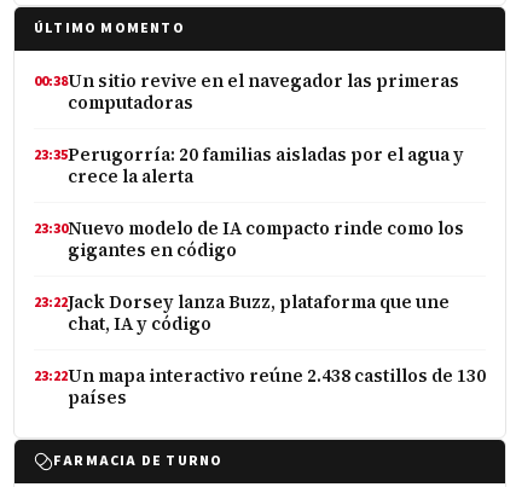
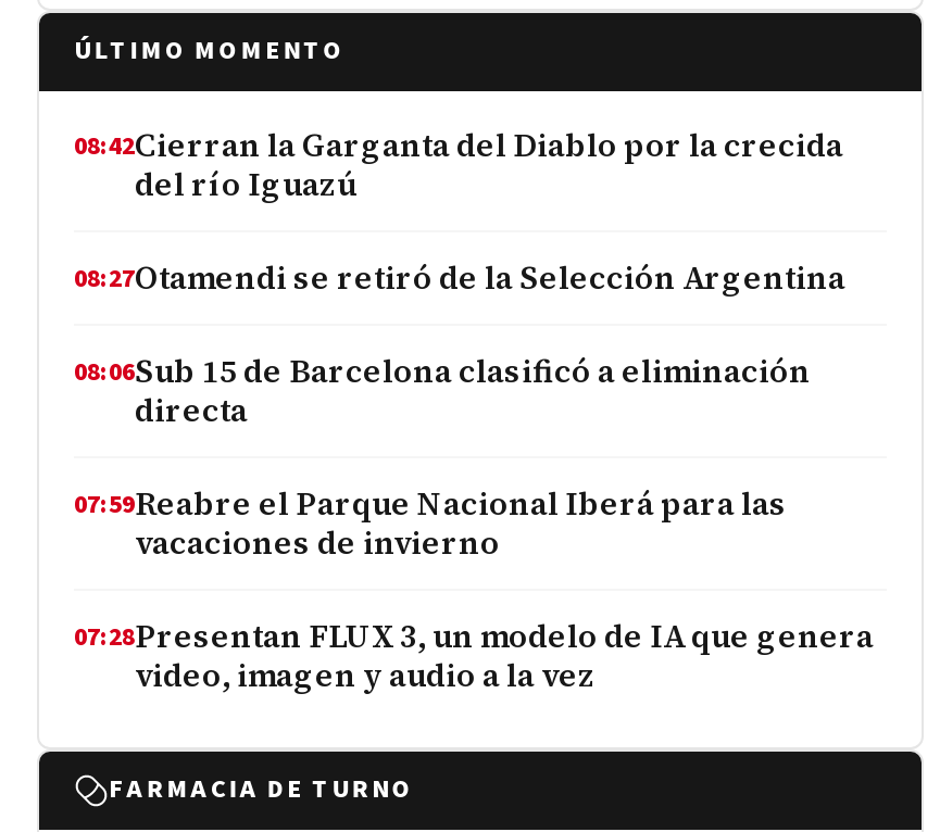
- 00:38Un sitio revive en el navegador las primeras
- computadoras
+ 08:42Cierran la Garganta del Diablo por la crecida
+ del río Iguazú

- 23:35Perugorría: 20 familias aisladas por el agua y
- crece la alerta
+ 08:27Otamendi se retiró de la Selección Argentina

- 23:30Nuevo modelo de IA compacto rinde como los
- gigantes en código
+ 08:06Sub 15 de Barcelona clasificó a eliminación
+ directa

- 23:22Jack Dorsey lanza Buzz, plataforma que une
- chat, IA y código
+ 07:59Reabre el Parque Nacional Iberá para las
+ vacaciones de invierno

- 23:22Un mapa interactivo reúne 2.438 castillos de 130
- países
+ 07:28Presentan FLUX 3, un modelo de IA que genera
+ video, imagen y audio a la vez
